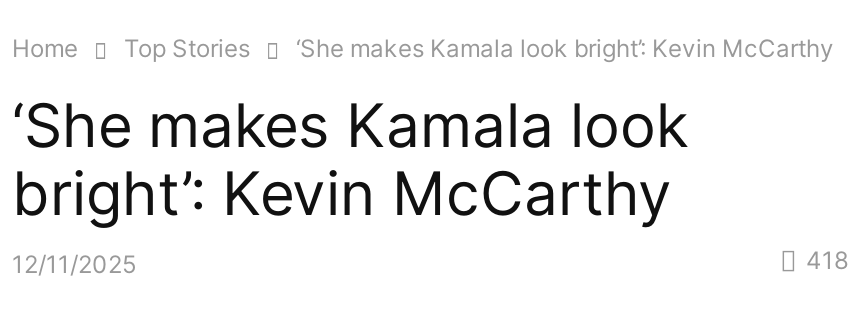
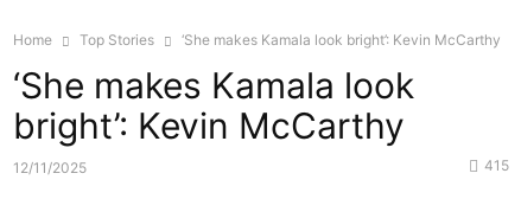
- 418
+ 415
